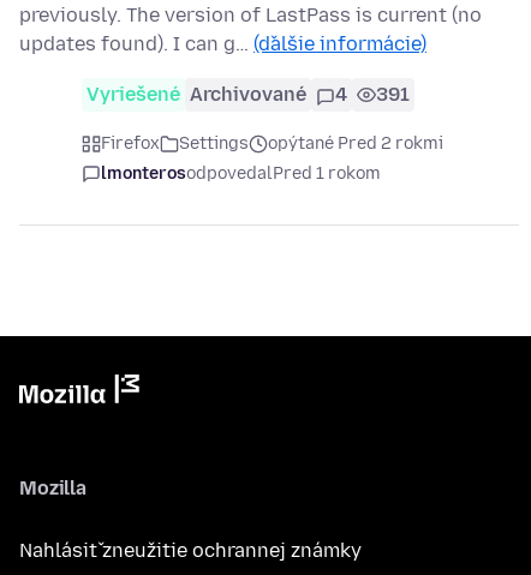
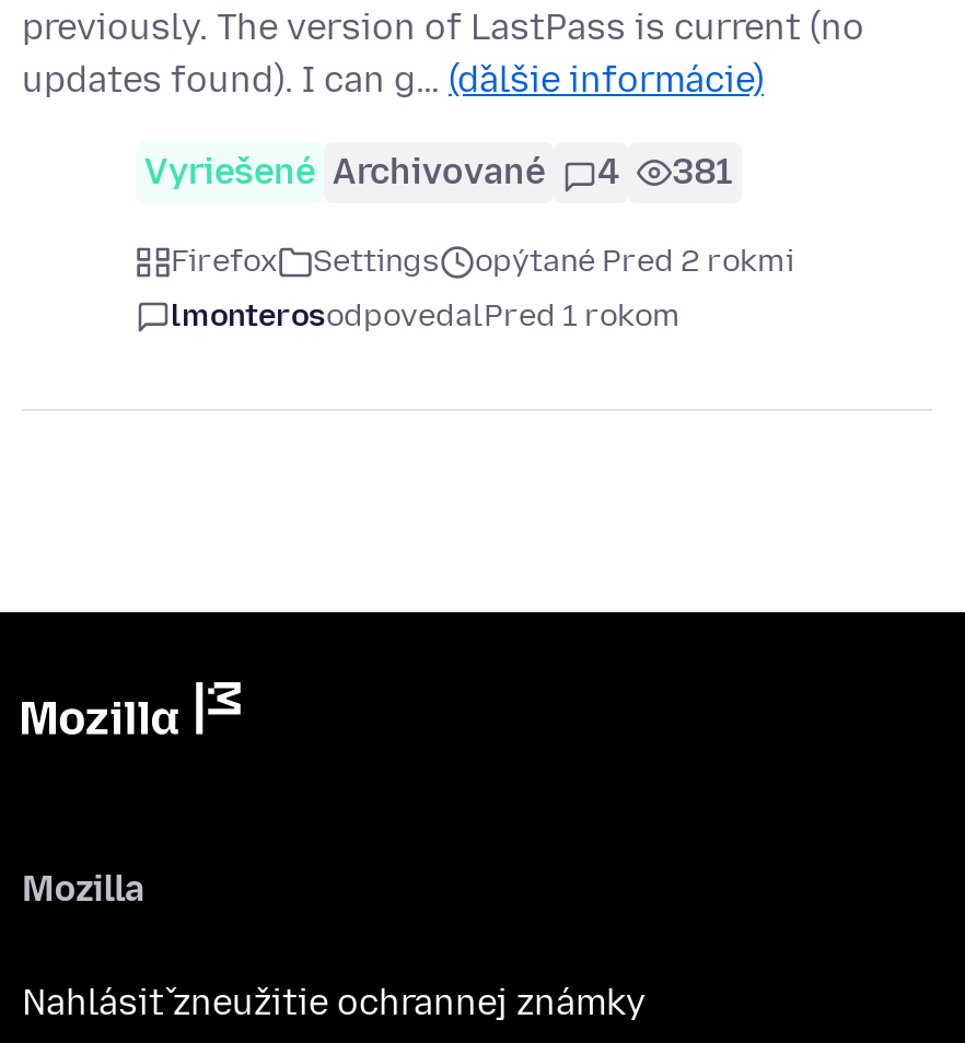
- Vyriešené Archivované 4 391
+ Vyriešené Archivované 4 381
